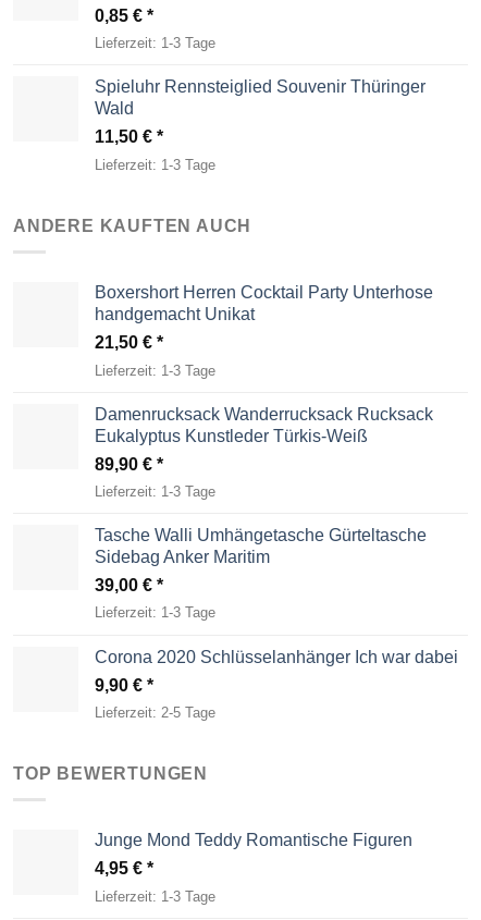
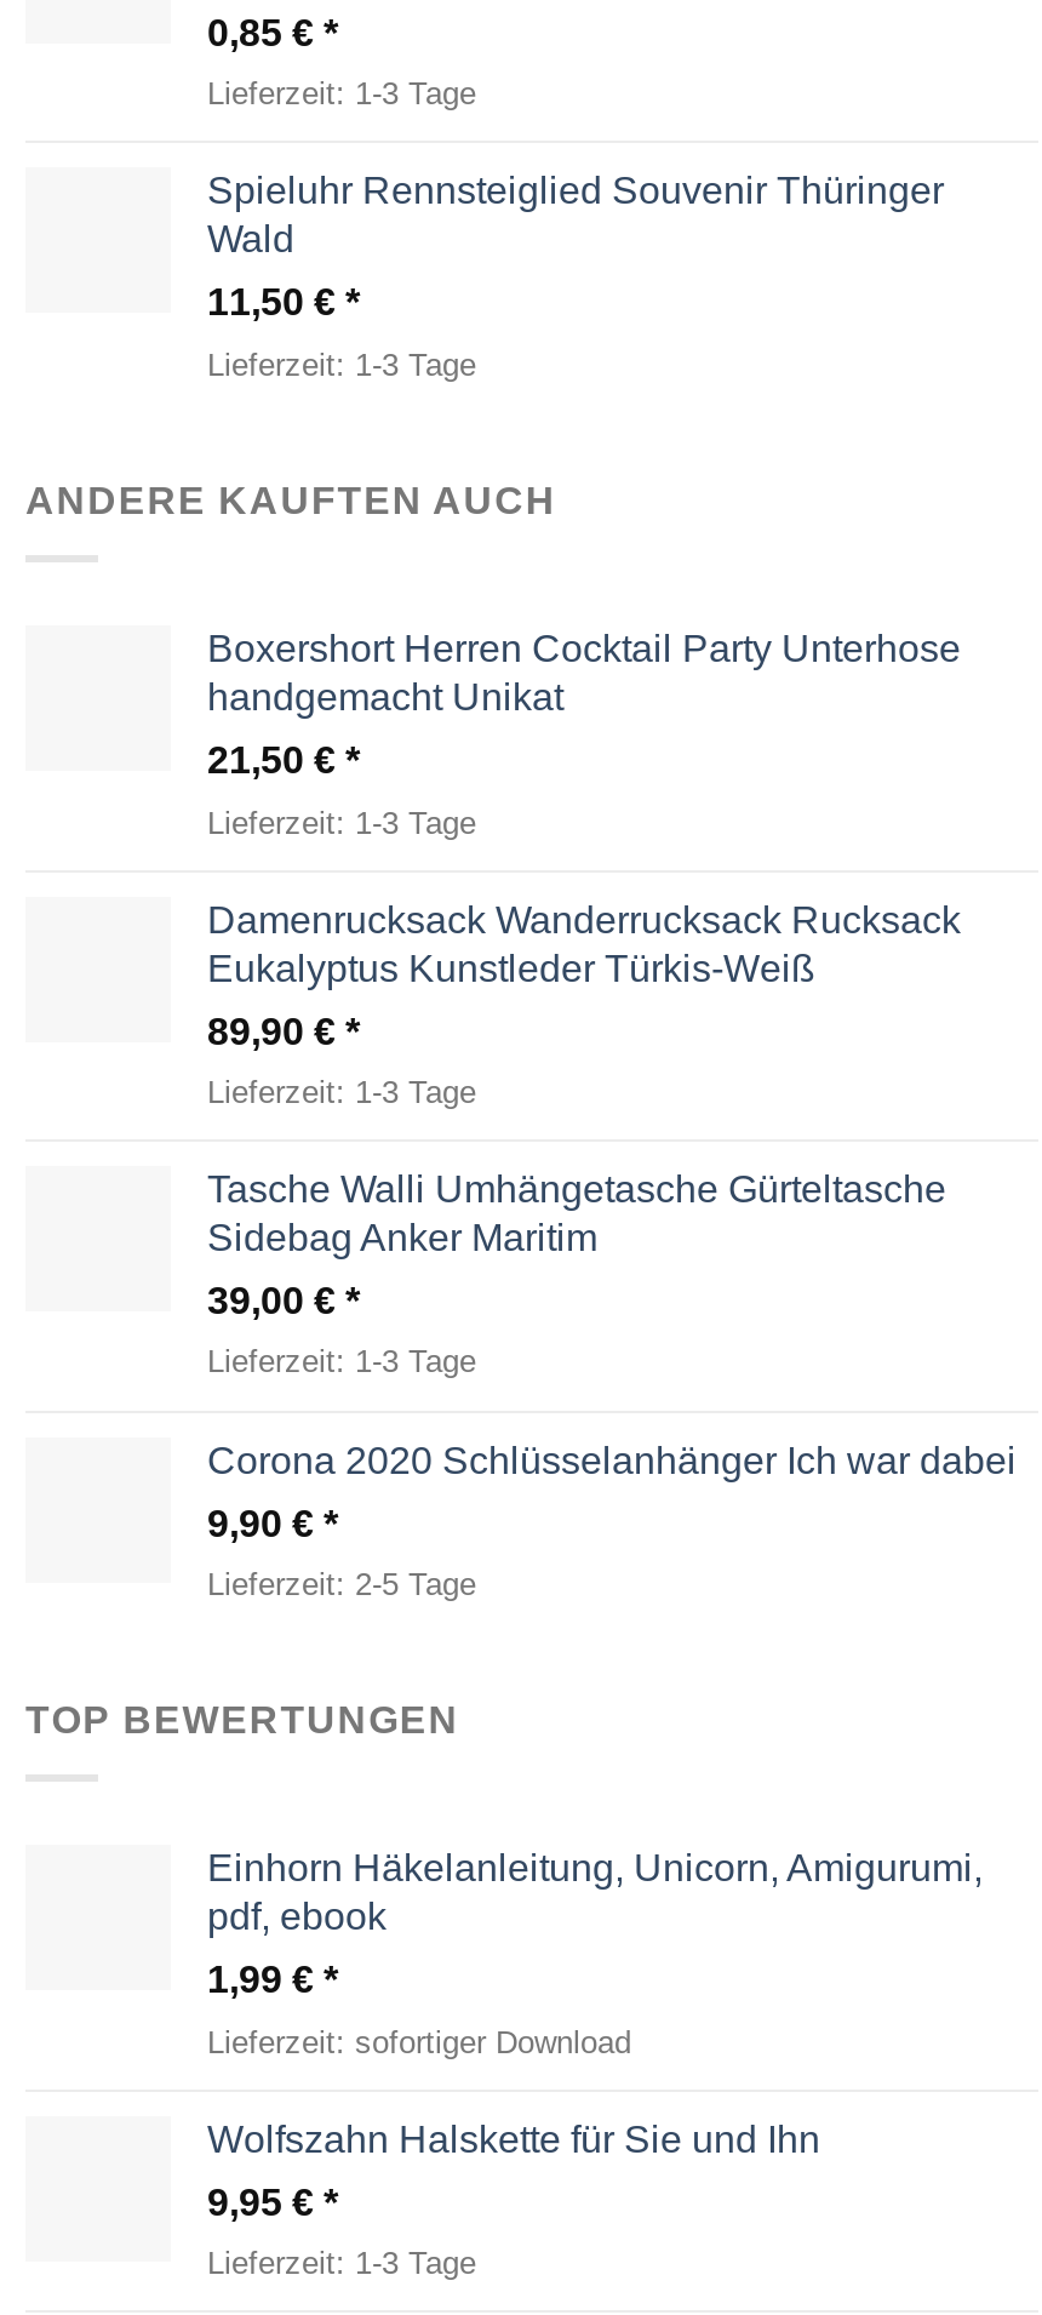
- Junge Mond Teddy Romantische Figuren
- 4,95 €
+ Einhorn Häkelanleitung, Unicorn, Amigurumi,
+ pdf, ebook
+ 1,99 €
+ Lieferzeit: sofortiger Download
+ Wolfszahn Halskette für Sie und Ihn
+ 9,95 €
